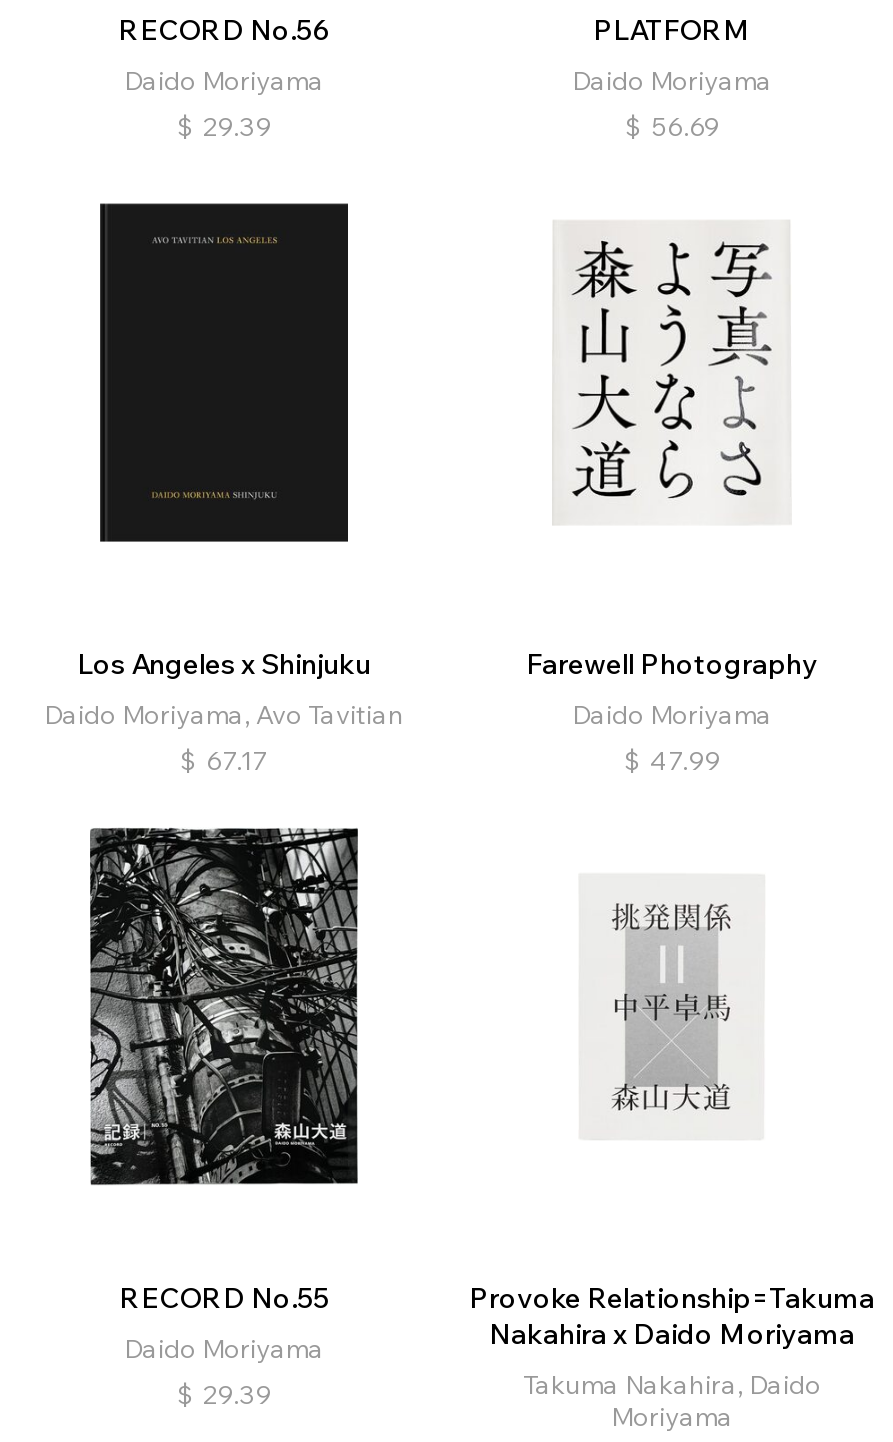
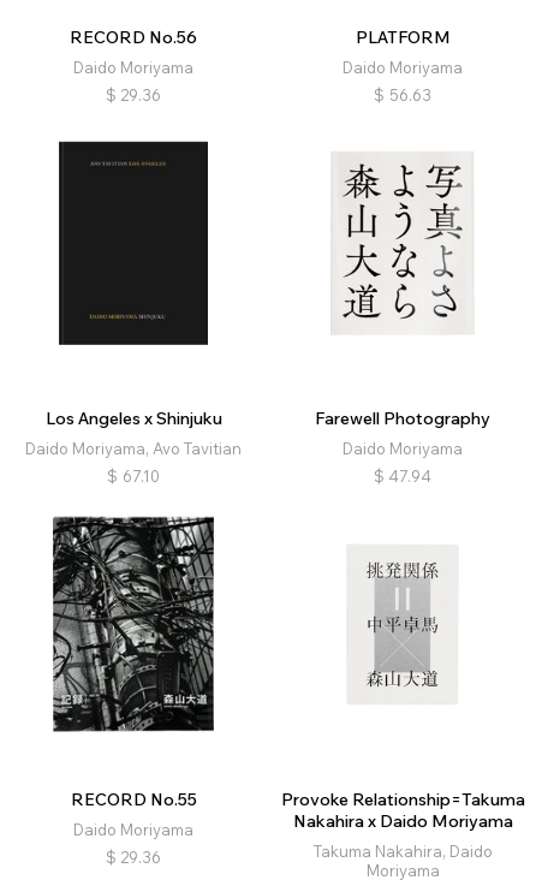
- $ 29.39
+ $ 29.36

- $ 56.69
+ $ 56.63

- $ 67.17
+ $ 67.10

- $ 47.99
+ $ 47.94

- $ 29.39
+ $ 29.36
